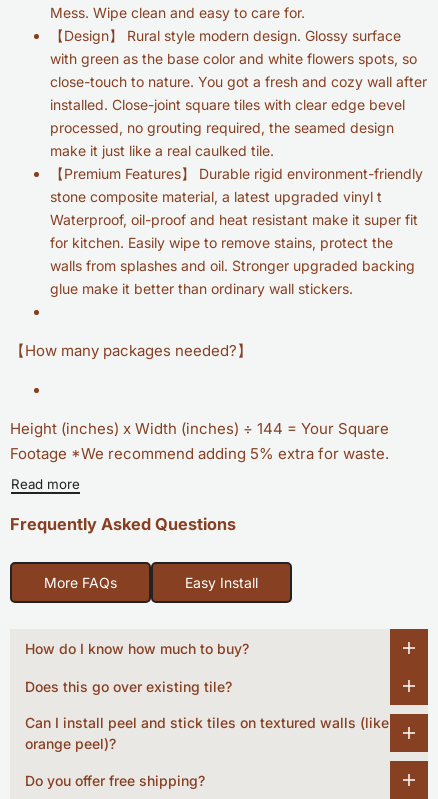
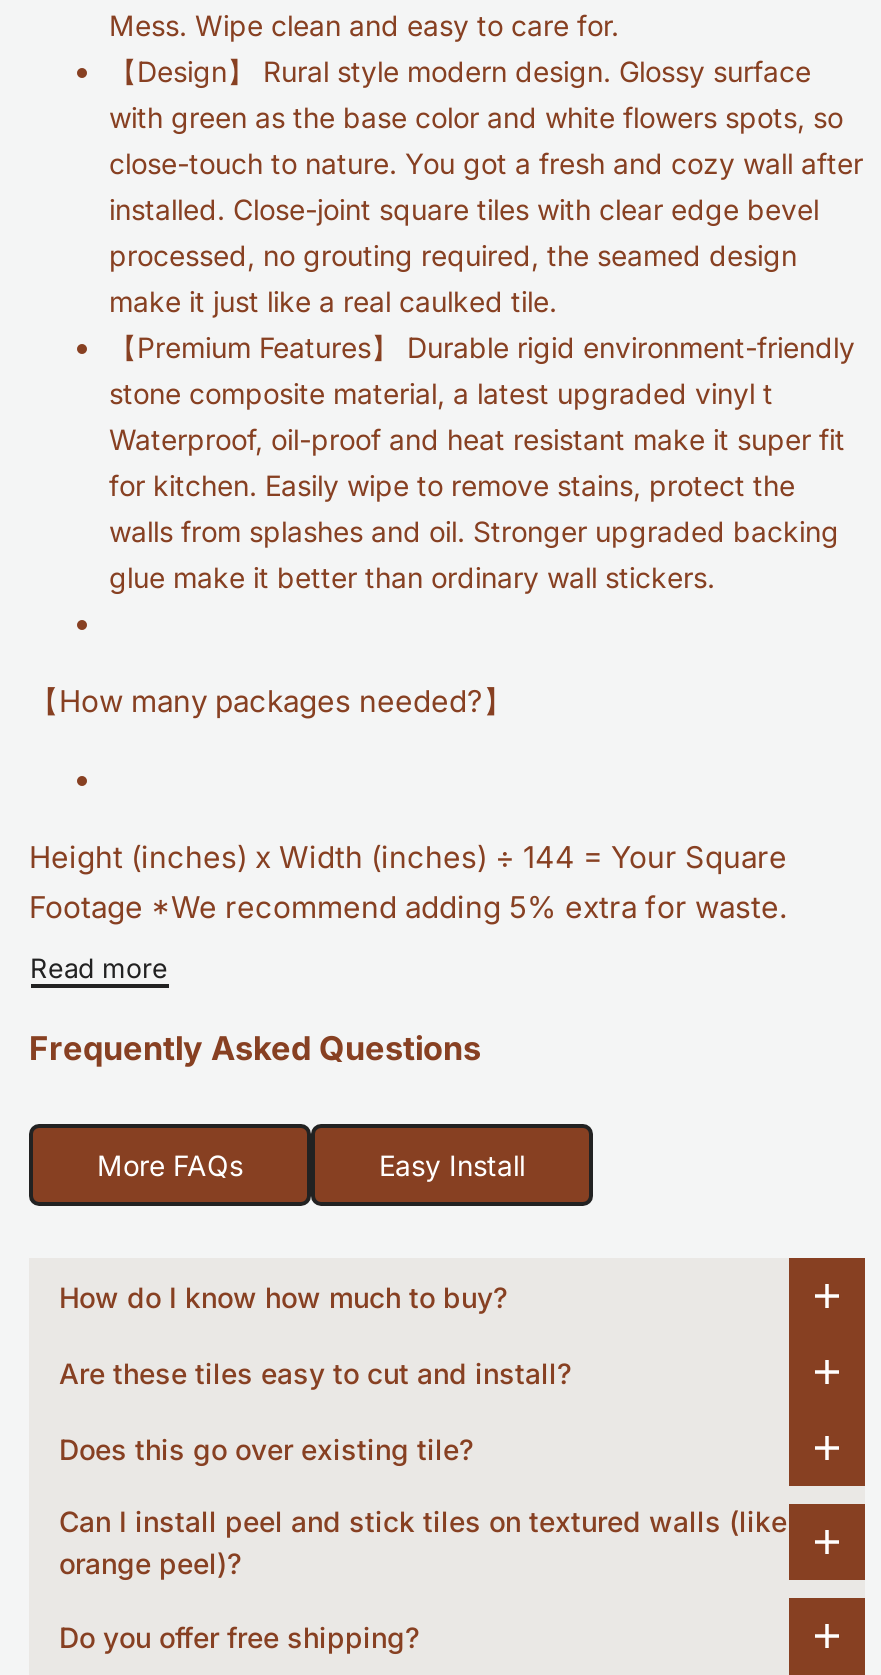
+ Are these tiles easy to cut and install?
